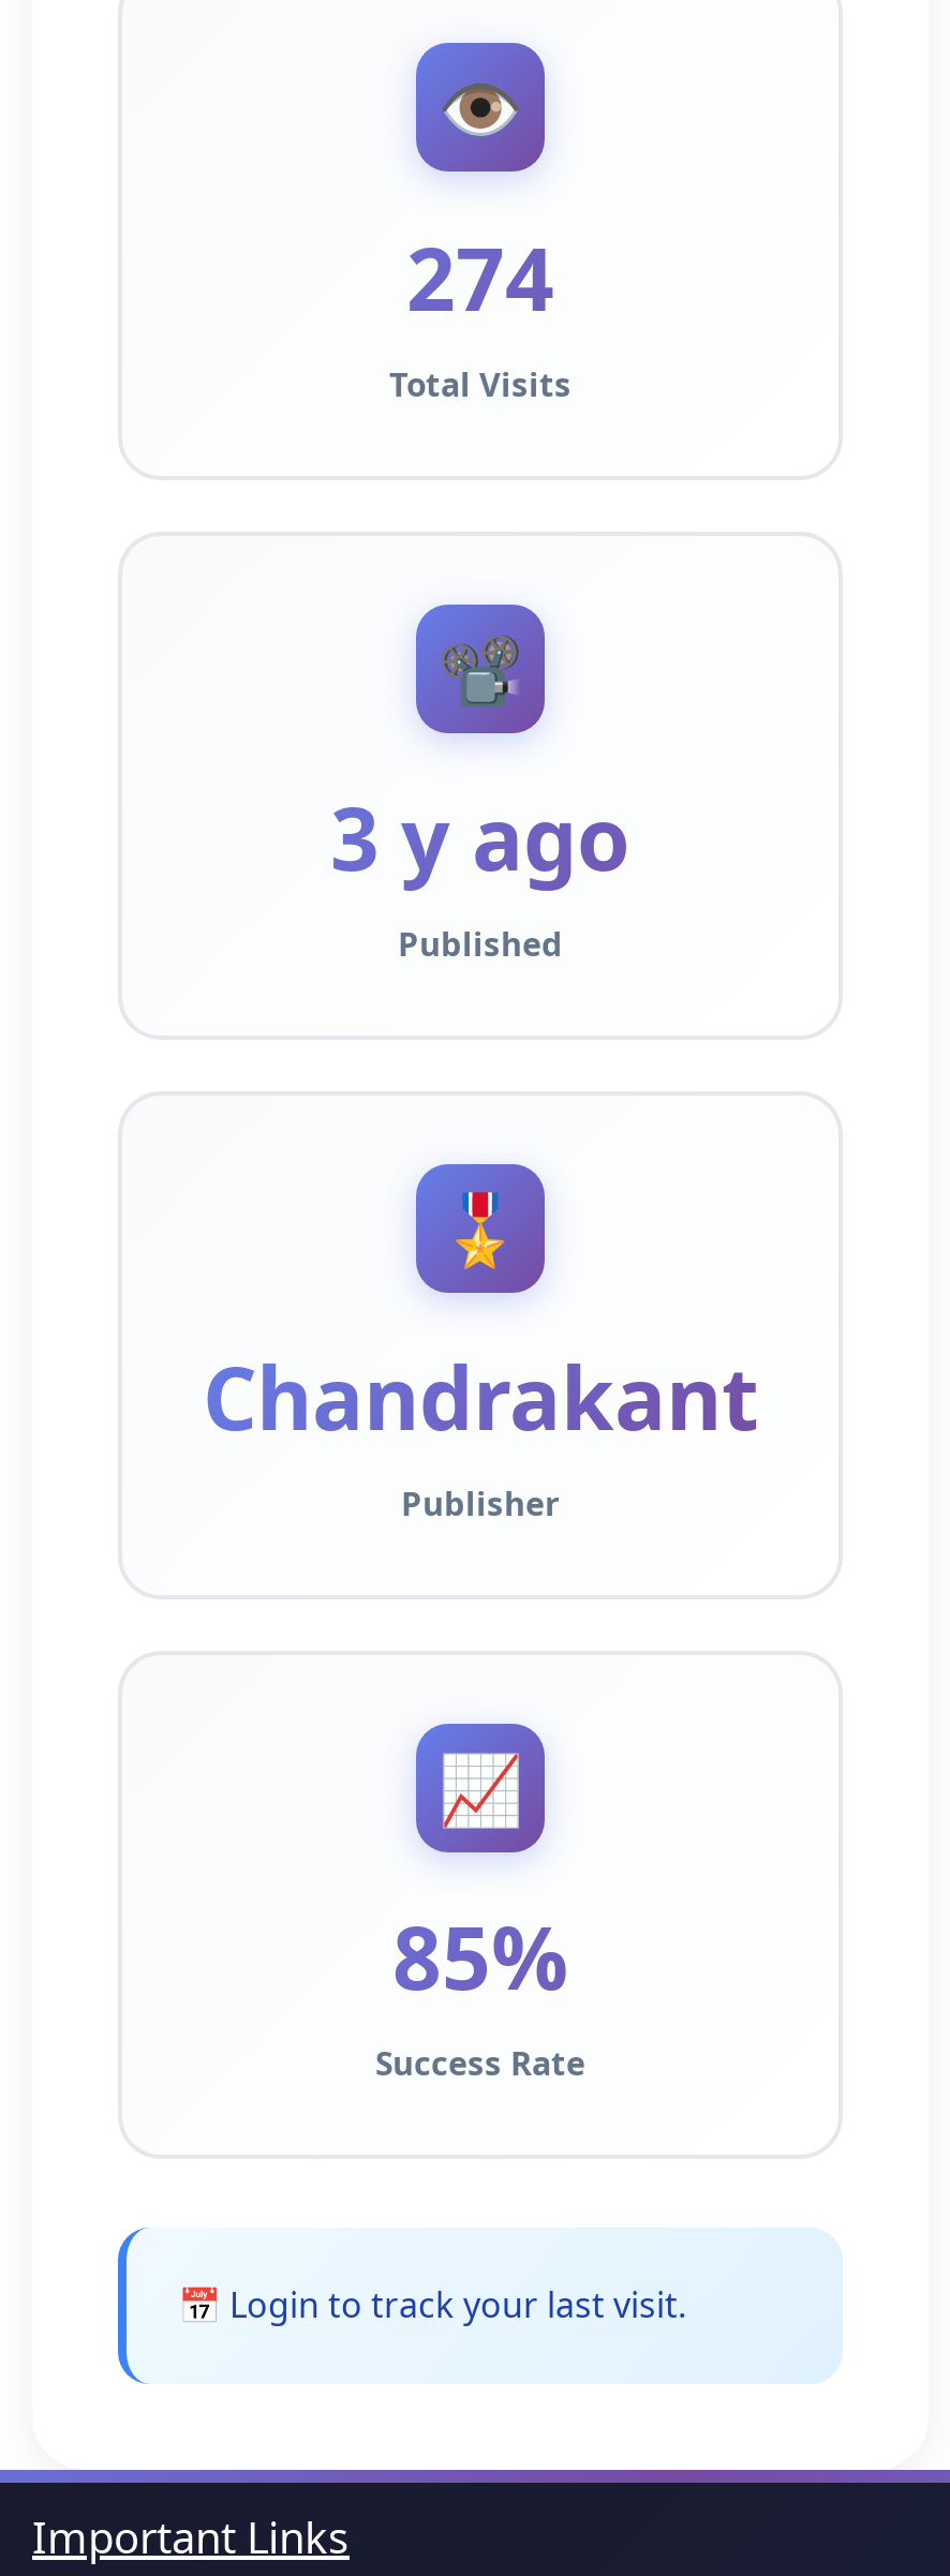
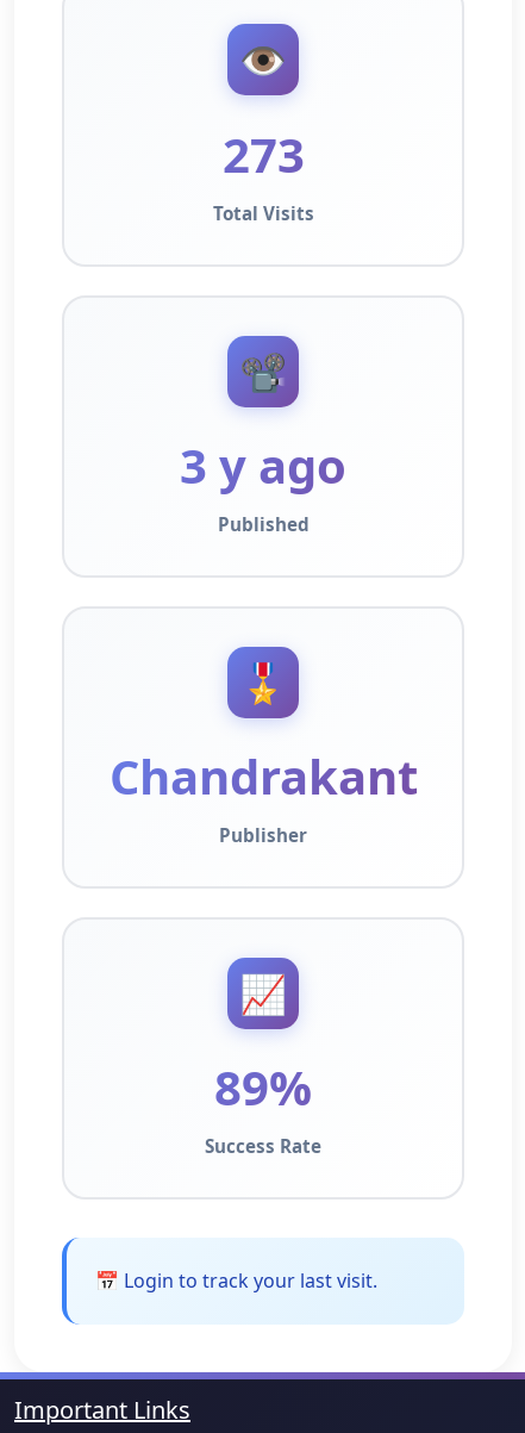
- 274
+ 273

- 85%
+ 89%
